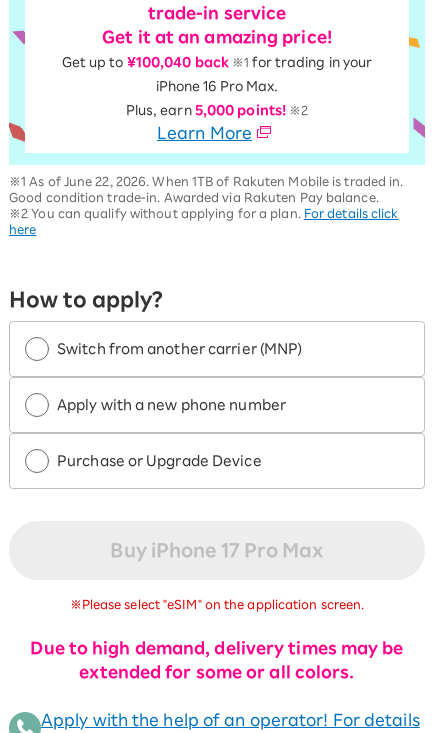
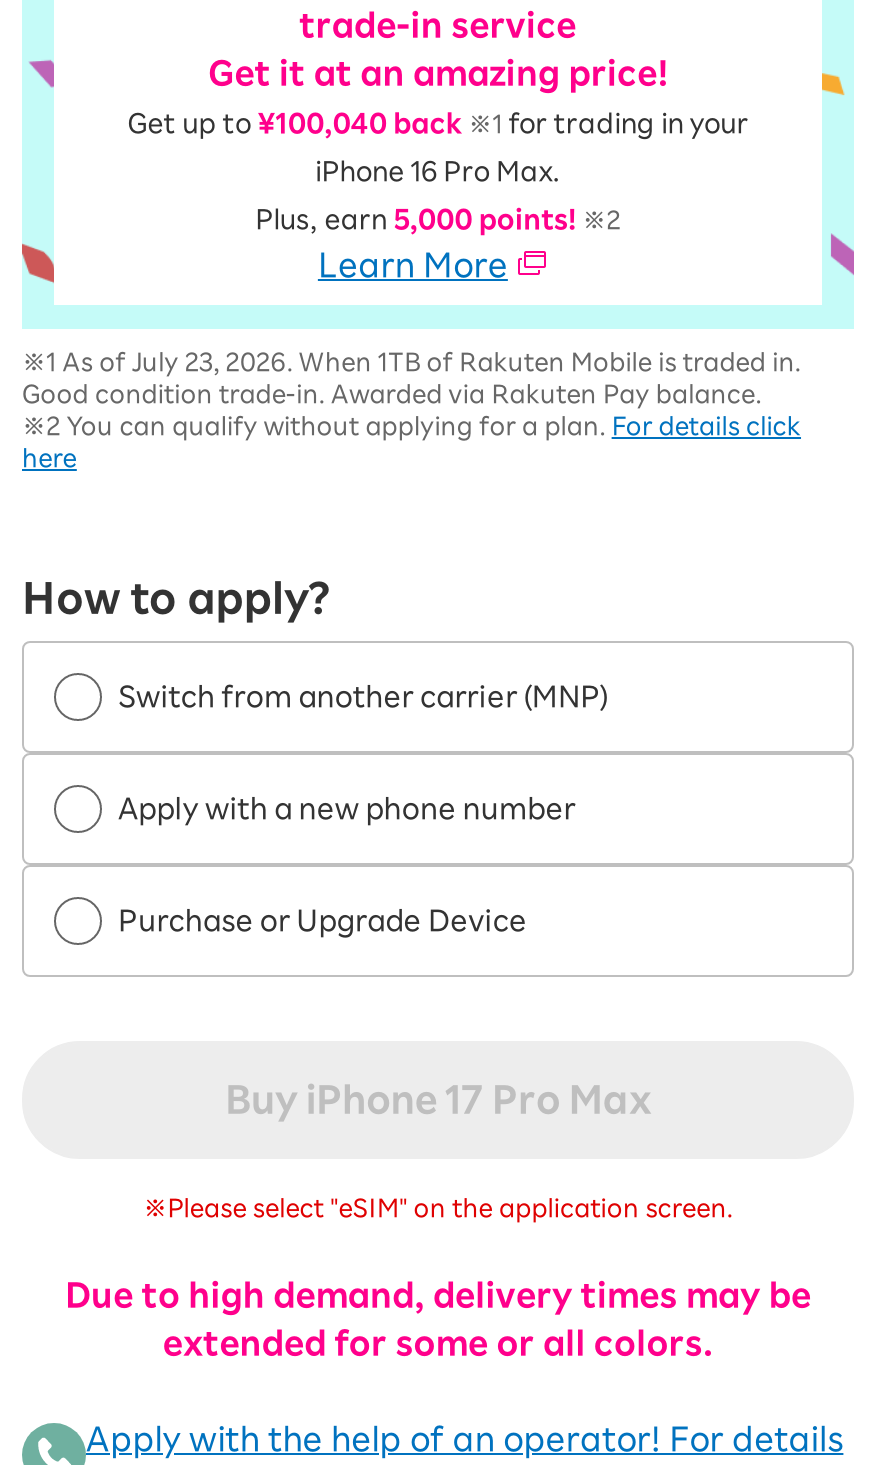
- ※1 As of June 22, 2026. When 1TB of Rakuten Mobile is traded in.
+ ※1 As of July 23, 2026. When 1TB of Rakuten Mobile is traded in.
